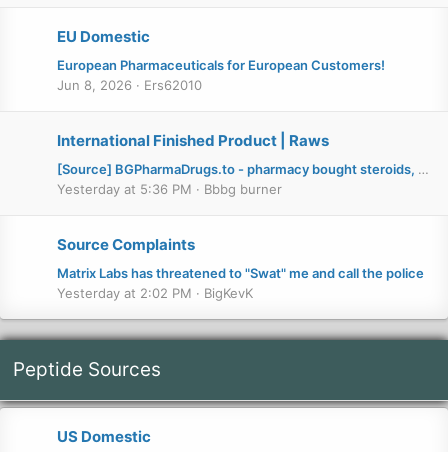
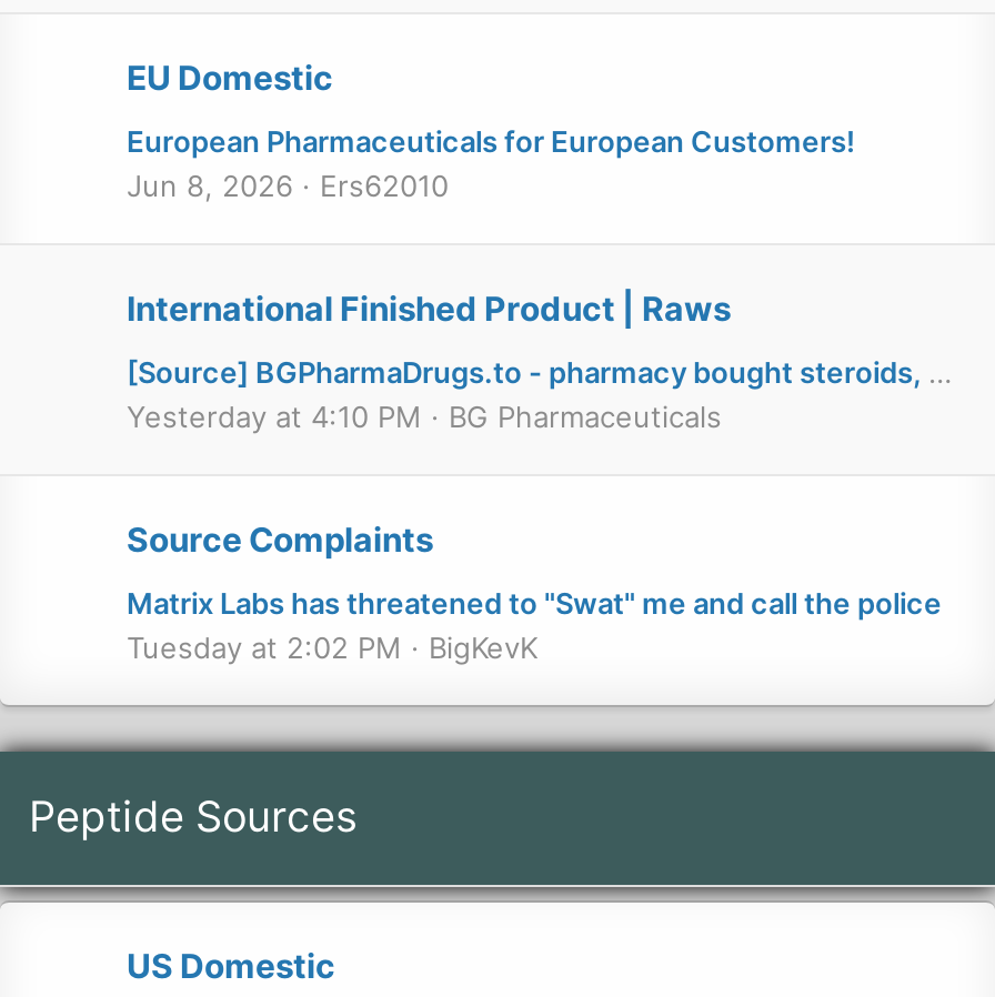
- Yesterday at 5:36 PM
- Bbbg burner
+ Yesterday at 4:10 PM
+ BG Pharmaceuticals

- Yesterday at 2:02 PM
+ Tuesday at 2:02 PM
